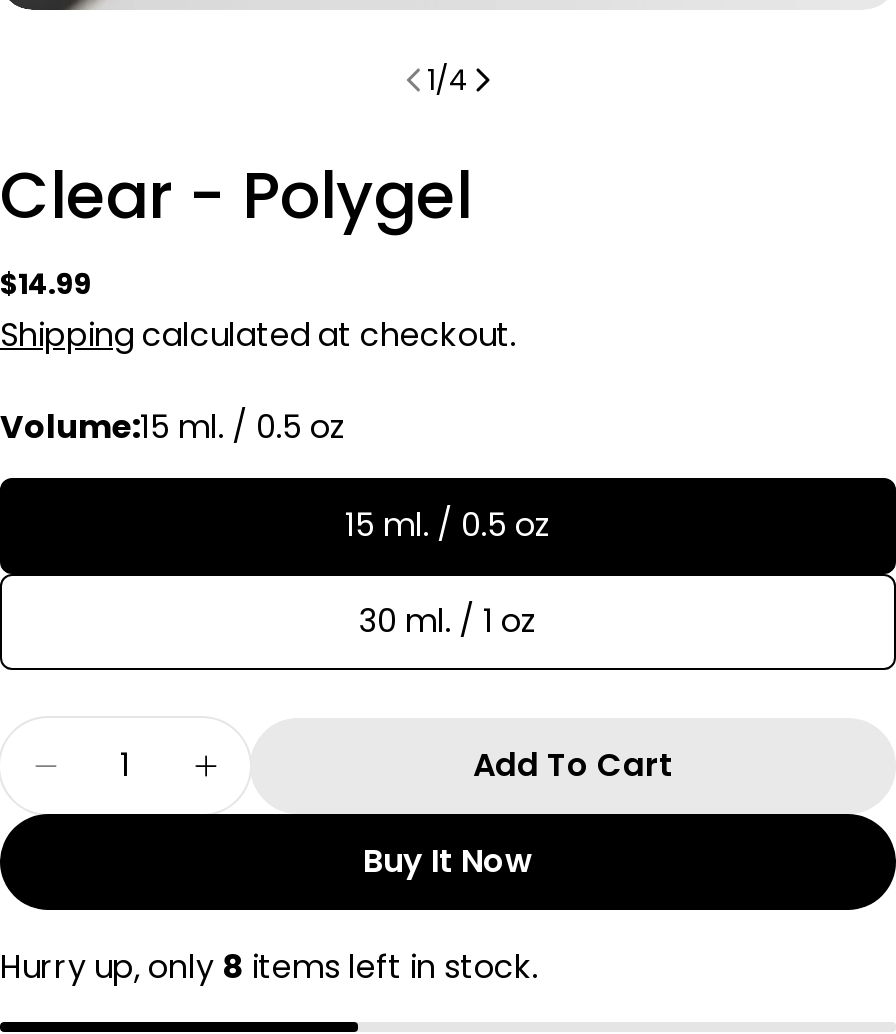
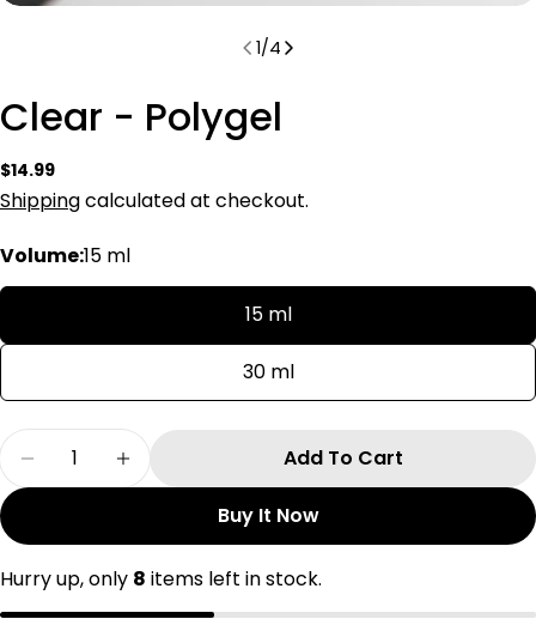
- Volume:15 ml. / 0.5 oz
+ Volume:15 ml

- 15 ml. / 0.5 oz
+ 15 ml

- 30 ml. / 1 oz
+ 30 ml
